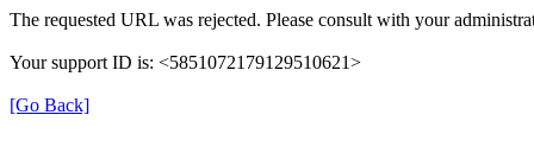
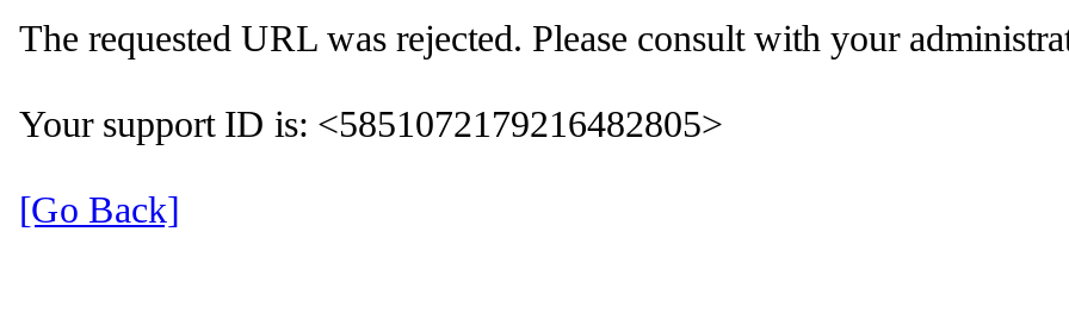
- Your support ID is: <5851072179129510621>
+ Your support ID is: <5851072179216482805>
